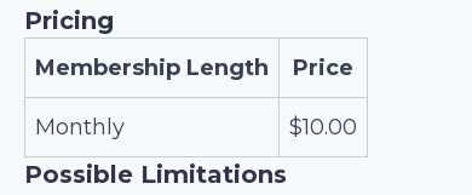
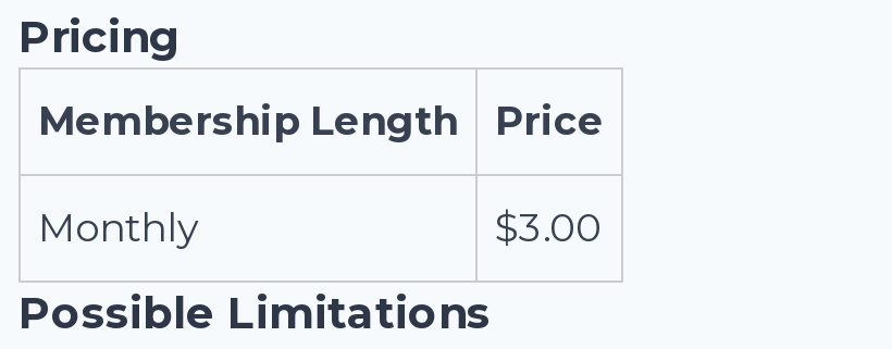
- $10.00
+ $3.00
